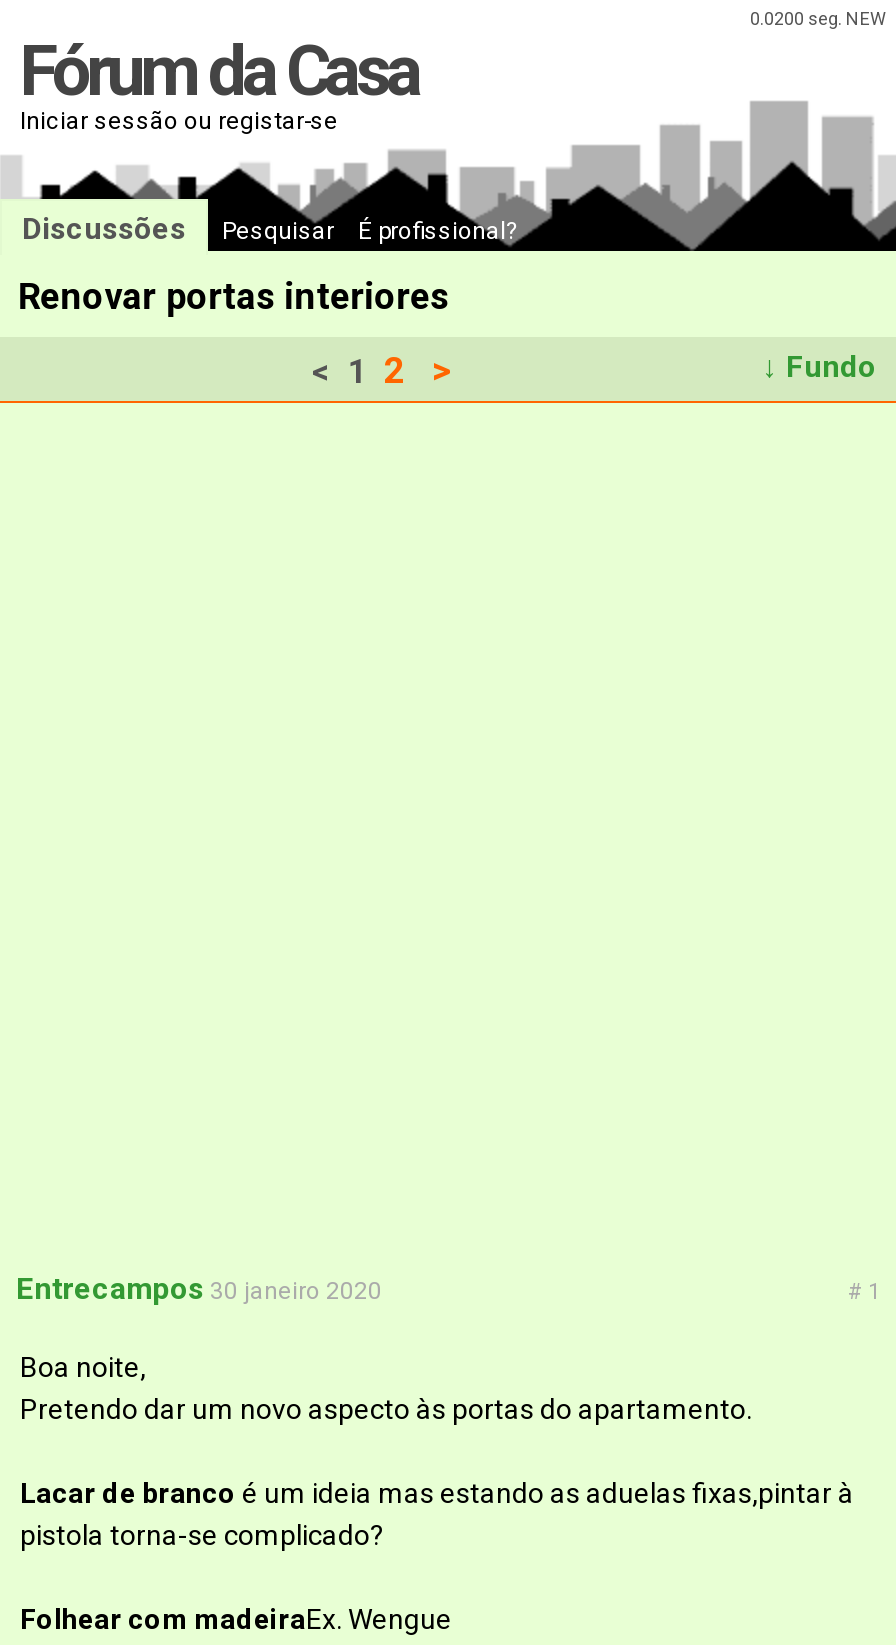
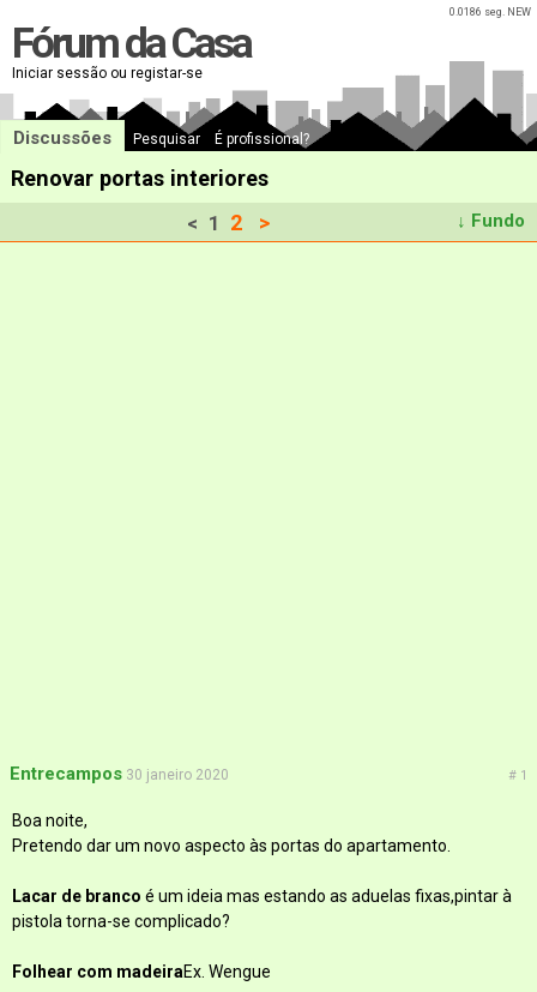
- 0.0200 seg. NEW
+ 0.0186 seg. NEW
